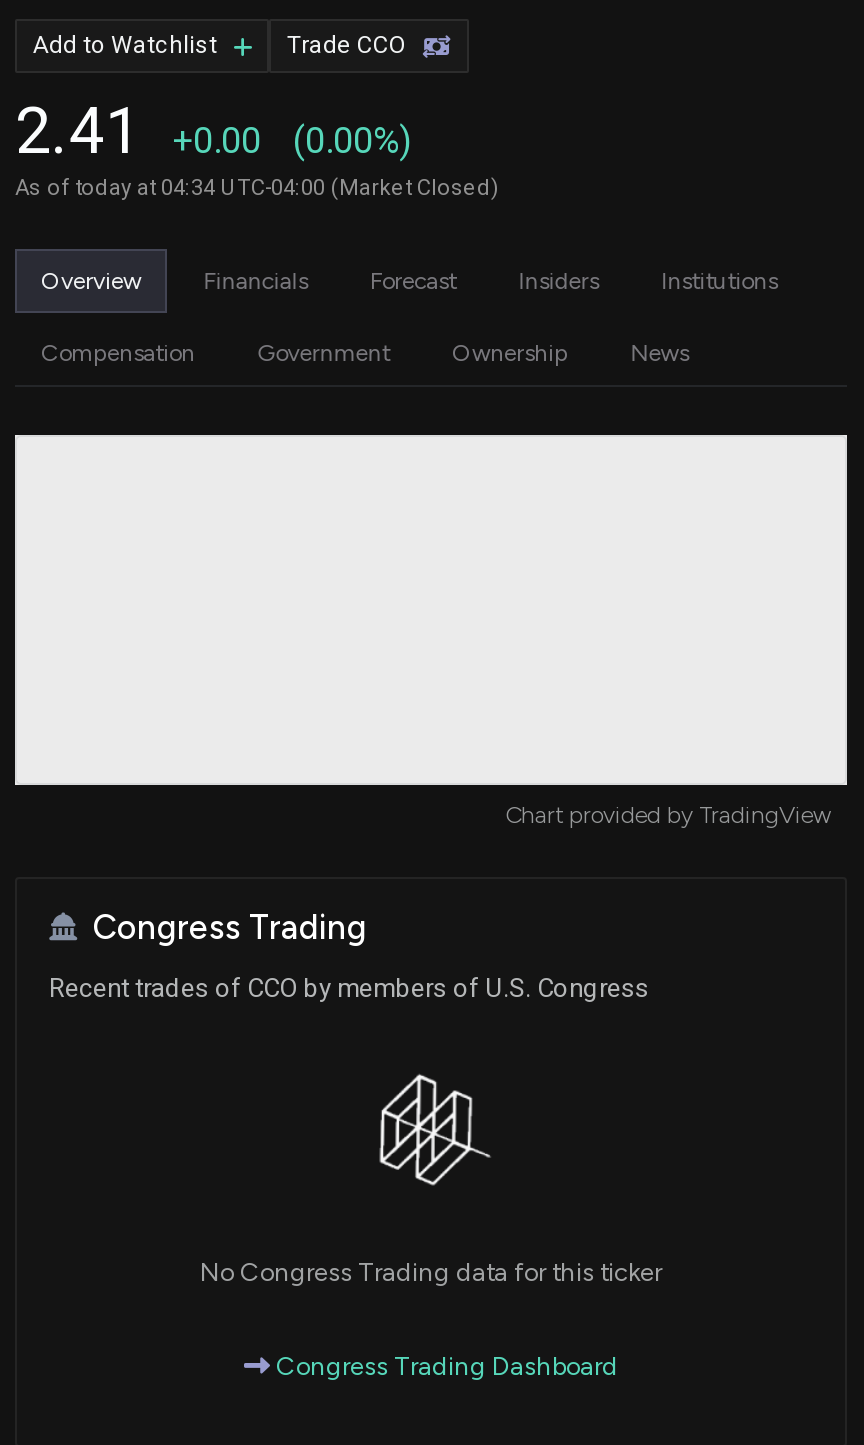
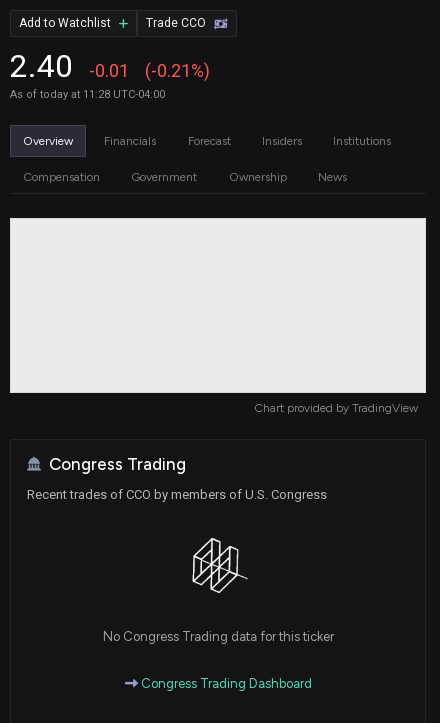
- 2.41
- +0.00
- (0.00%)
- As of today at 04:34 UTC-04:00 (Market Closed)
+ 2.40
+ -0.01
+ (-0.21%)
+ As of today at 11:28 UTC-04:00
